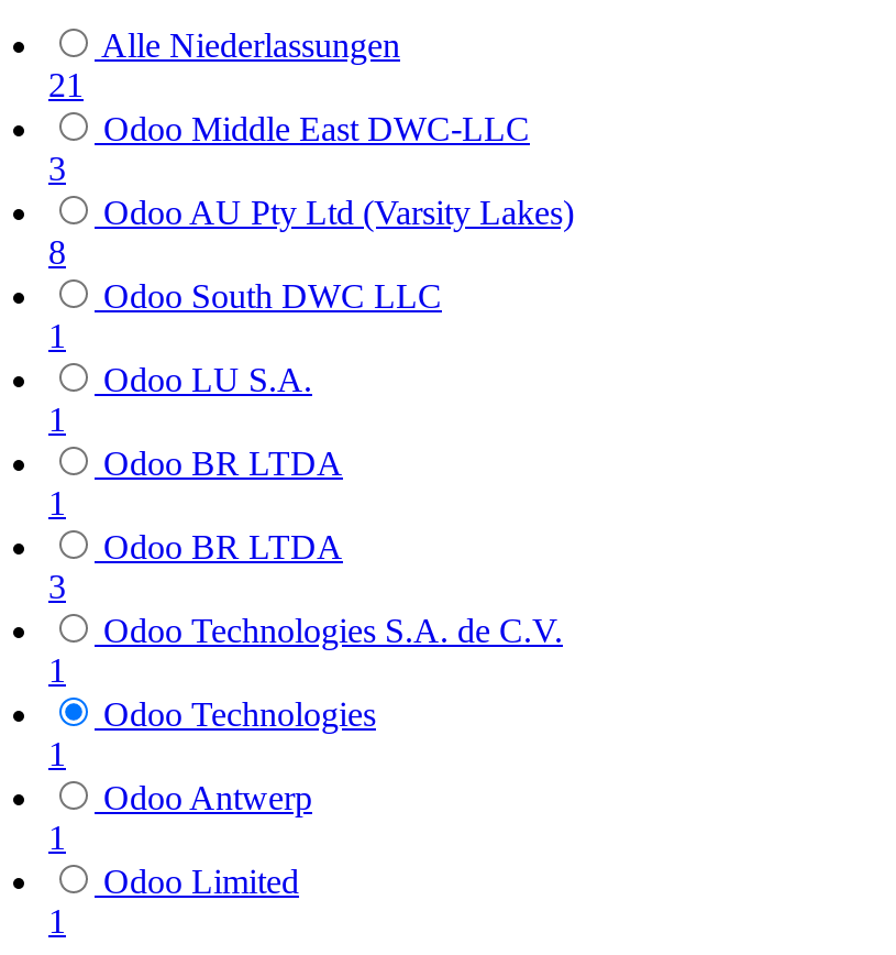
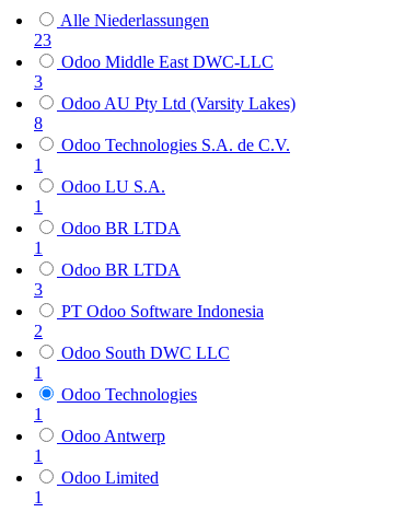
- 21
+ 23

moved down: Odoo South DWC LLC

+ PT Odoo Software Indonesia
+ 2

moved up: Odoo Technologies S.A. de C.V.
